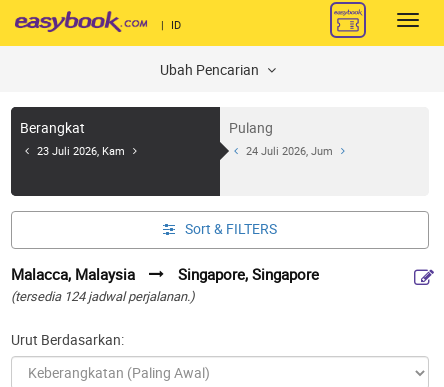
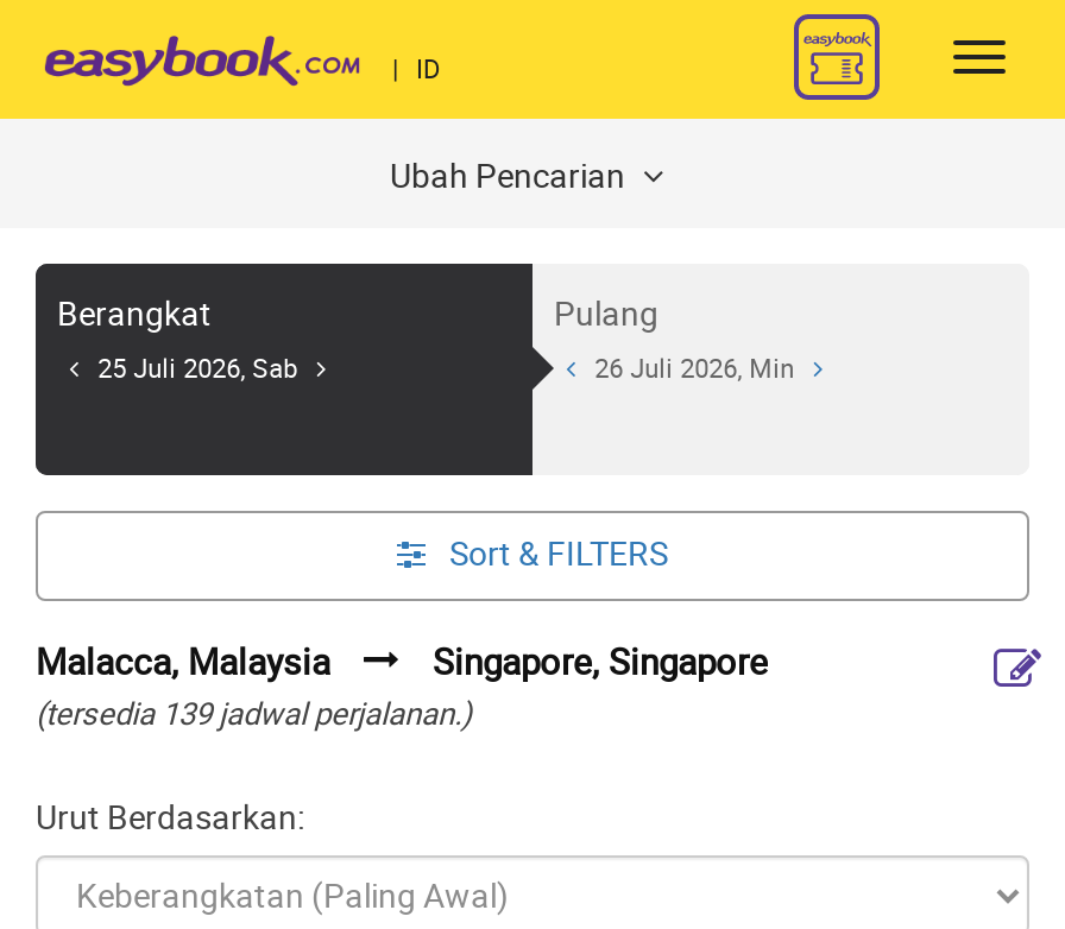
- 23 Juli 2026, Kam
+ 25 Juli 2026, Sab

- 24 Juli 2026, Jum
+ 26 Juli 2026, Min

- (tersedia 124 jadwal perjalanan.)
+ (tersedia 139 jadwal perjalanan.)
